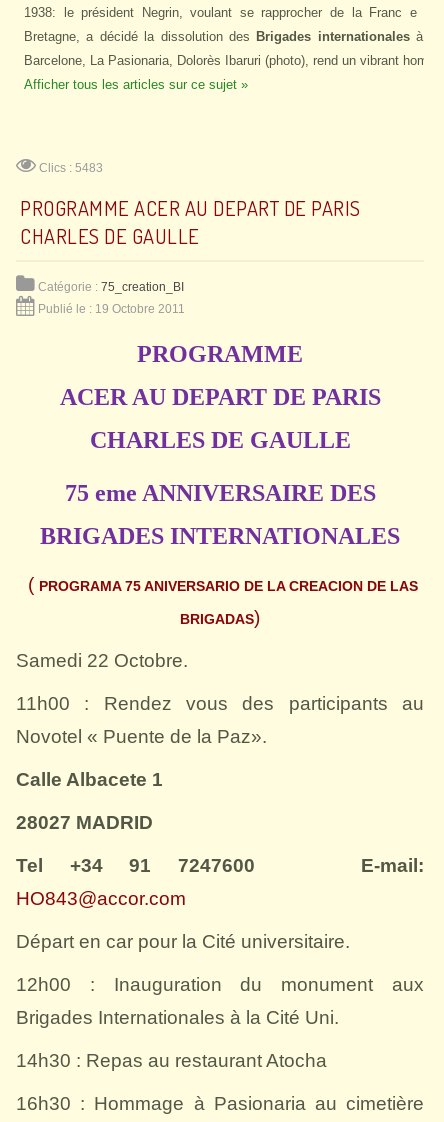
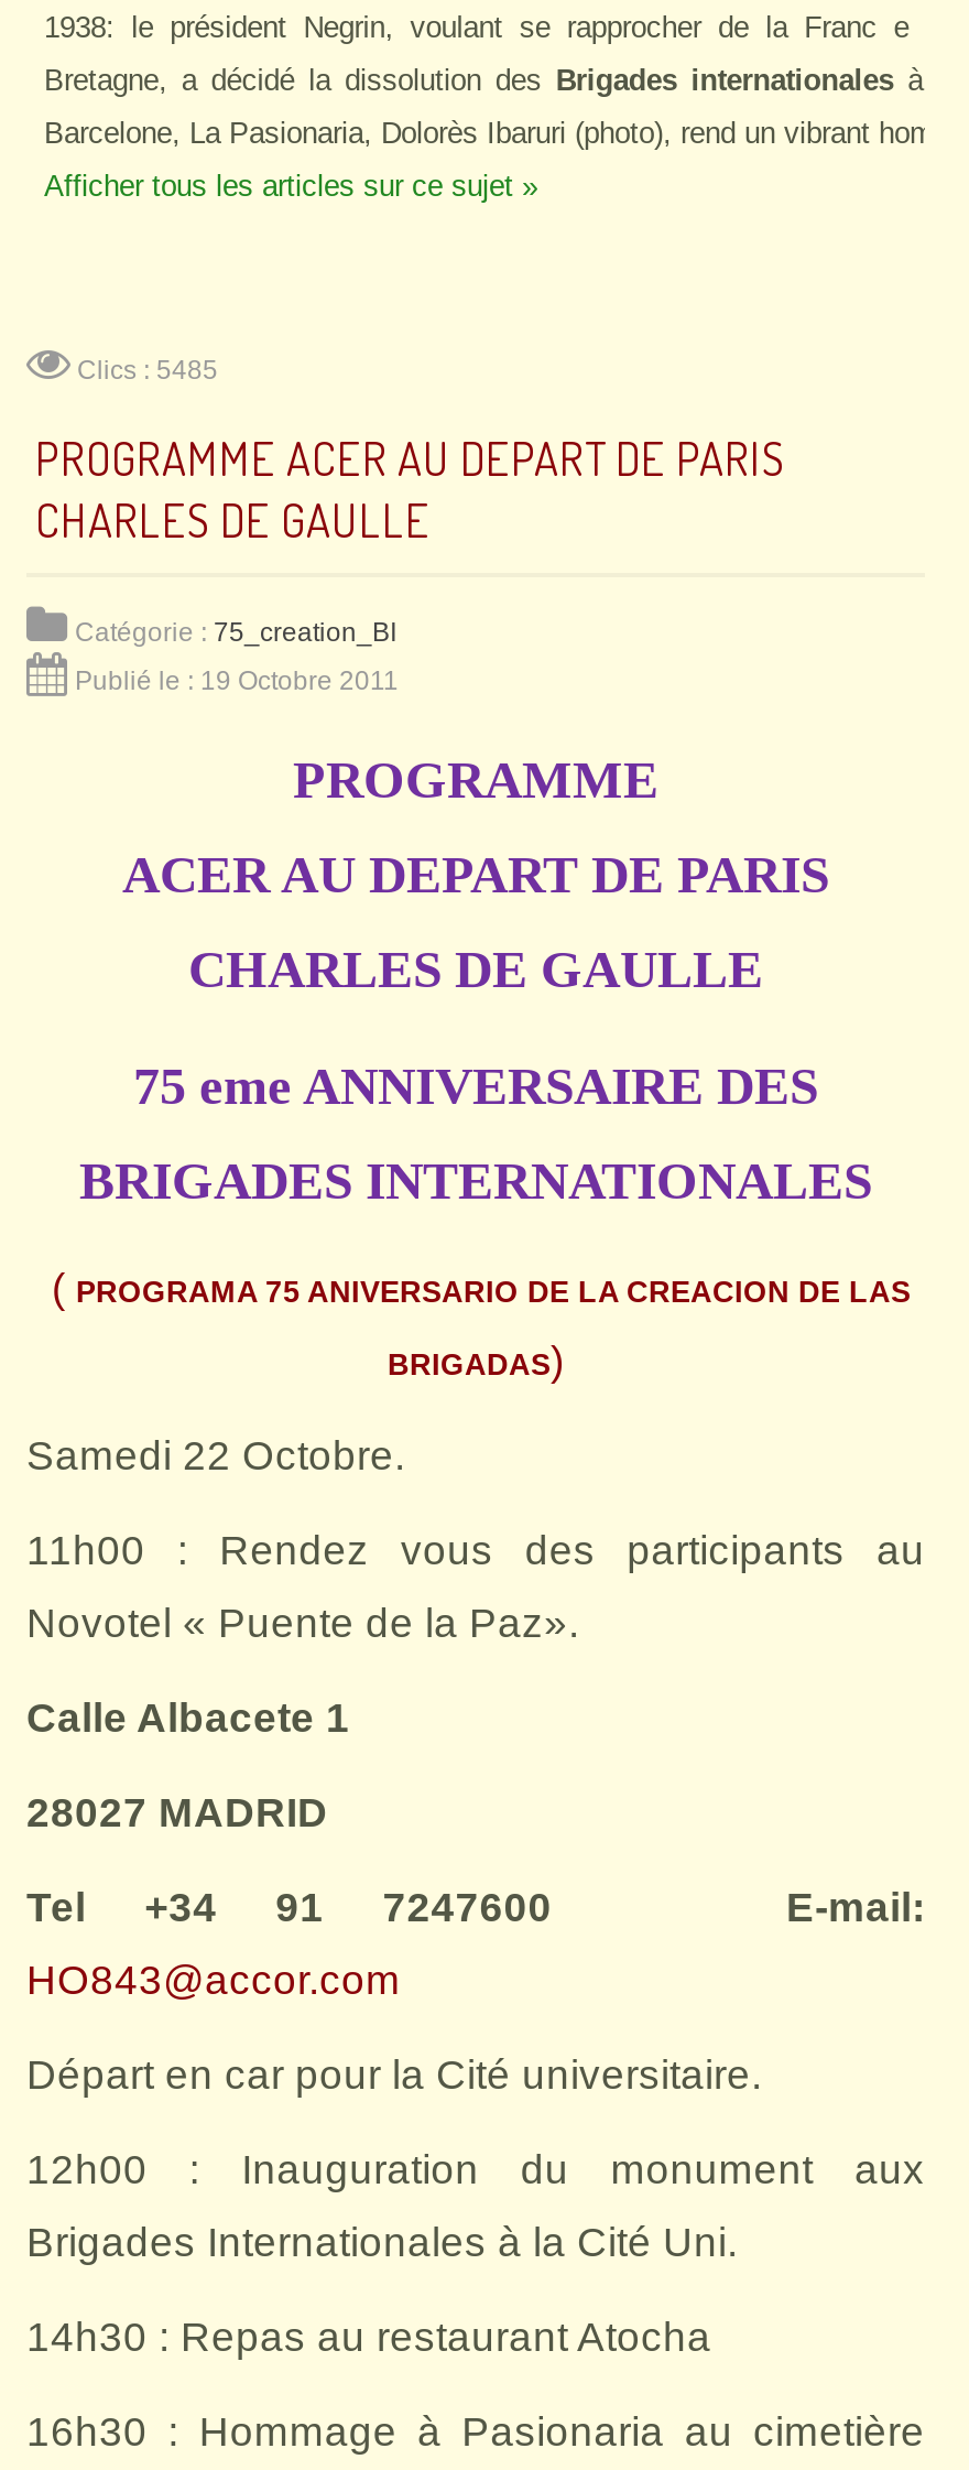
- Clics : 5483
+ Clics : 5485
